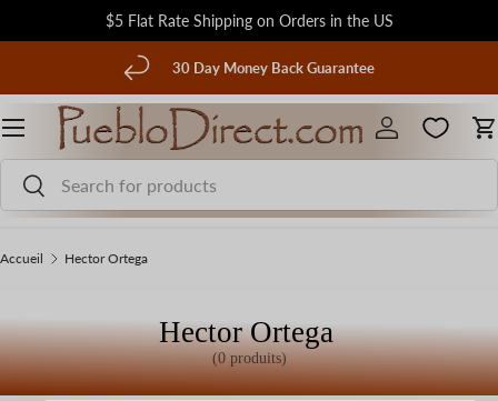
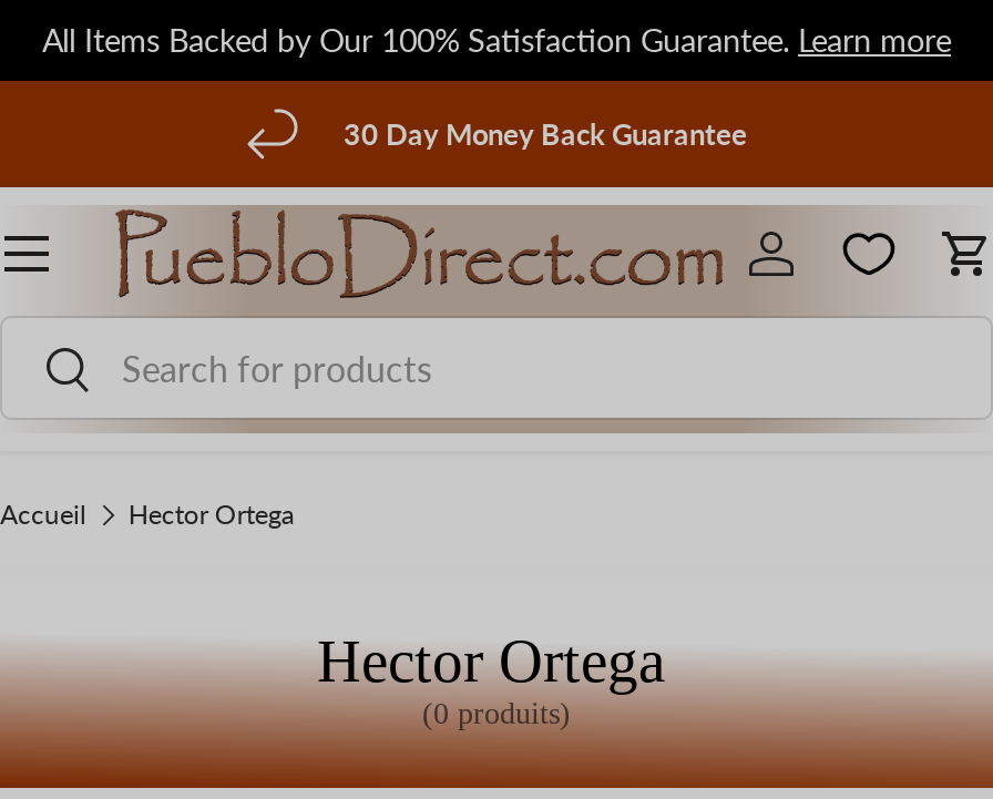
- $5 Flat Rate Shipping on Orders in the US
+ All Items Backed by Our 100% Satisfaction Guarantee. Learn more
